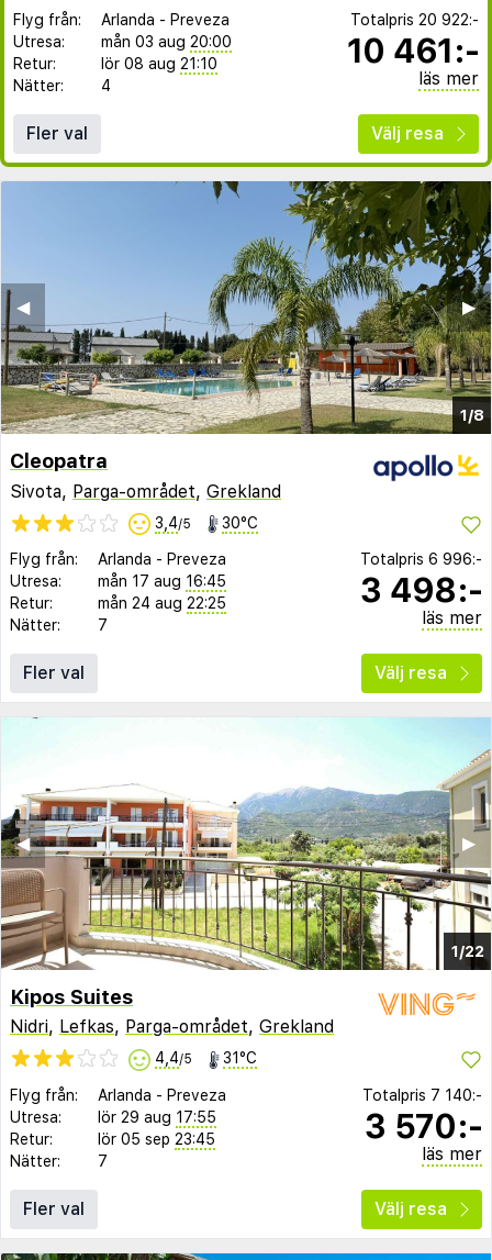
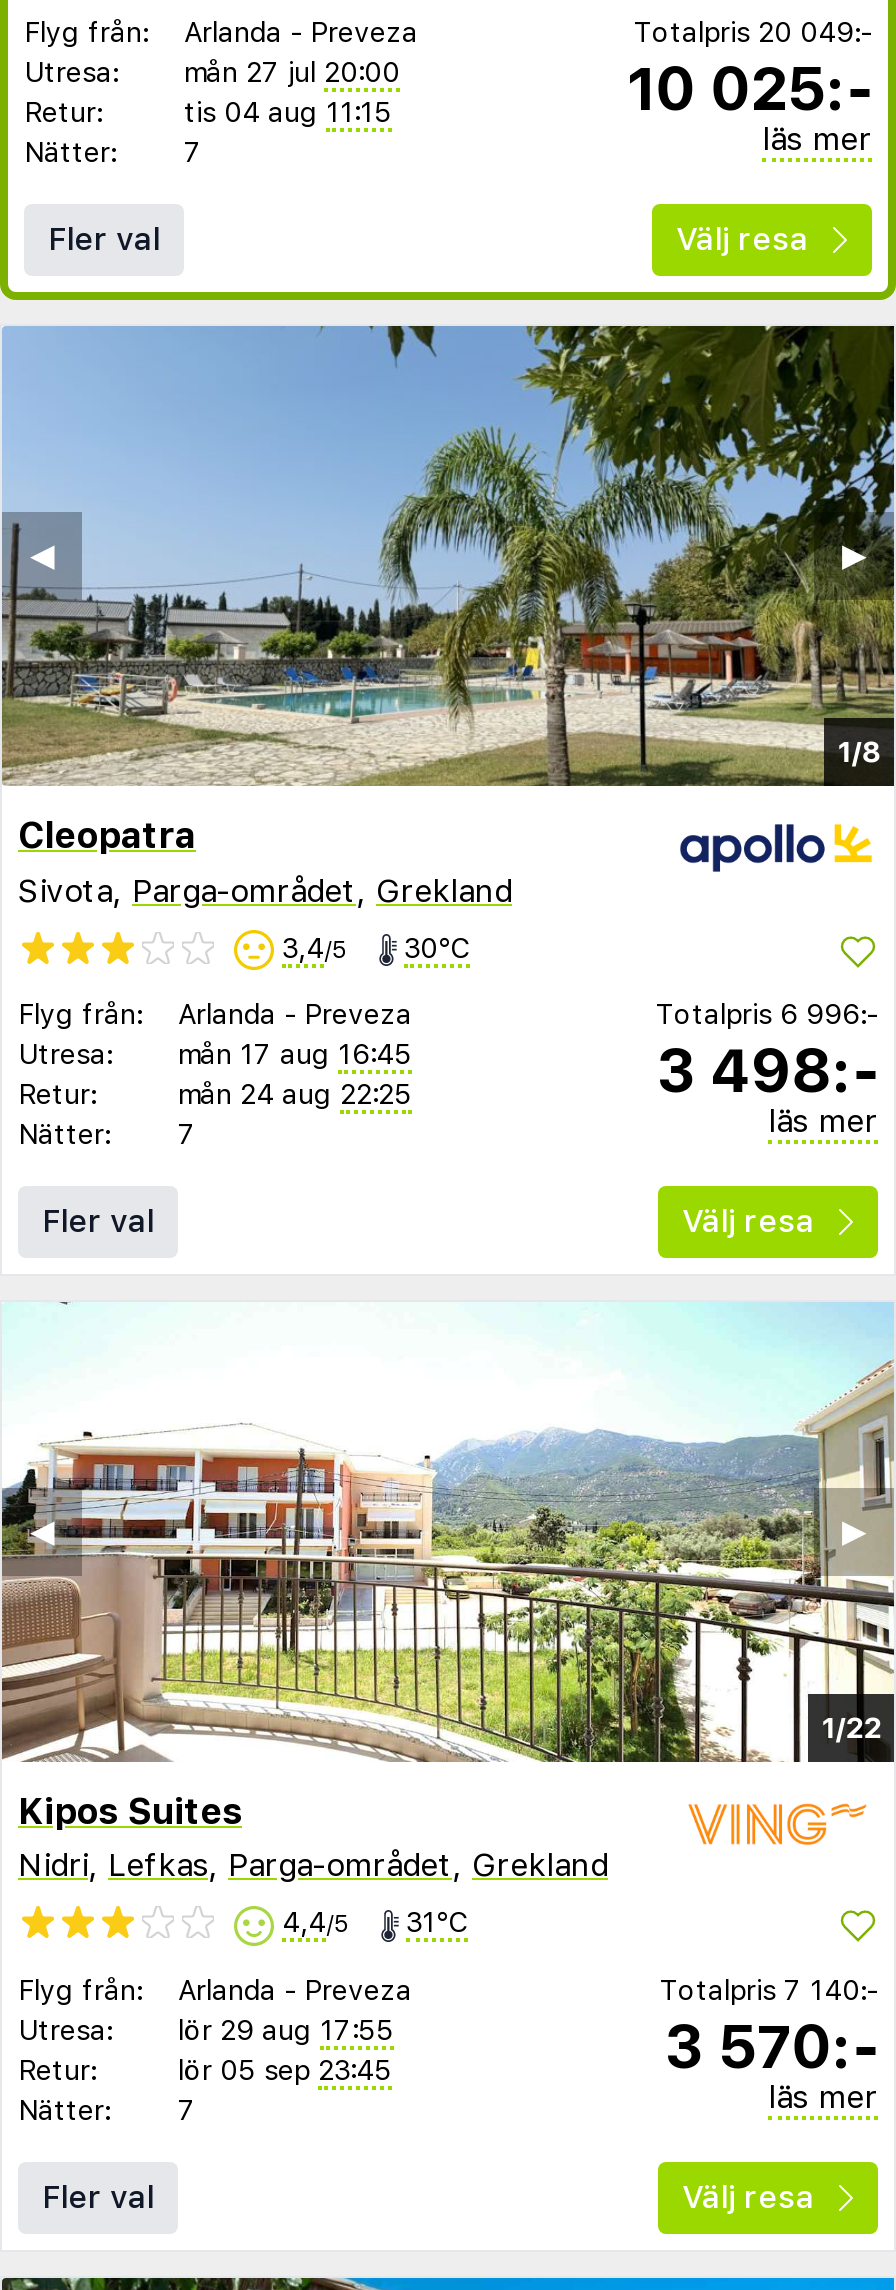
- Totalpris 20 922:-
+ Totalpris 20 049:-

- mån 03 aug 20:00
+ mån 27 jul 20:00

- 10 461:-
+ 10 025:-

- lör 08 aug 21:10
+ tis 04 aug 11:15

- 4
+ 7
